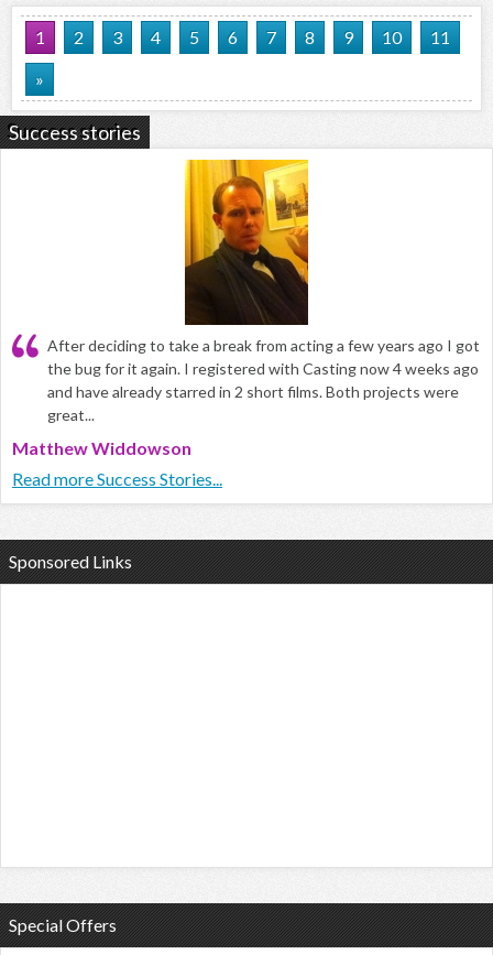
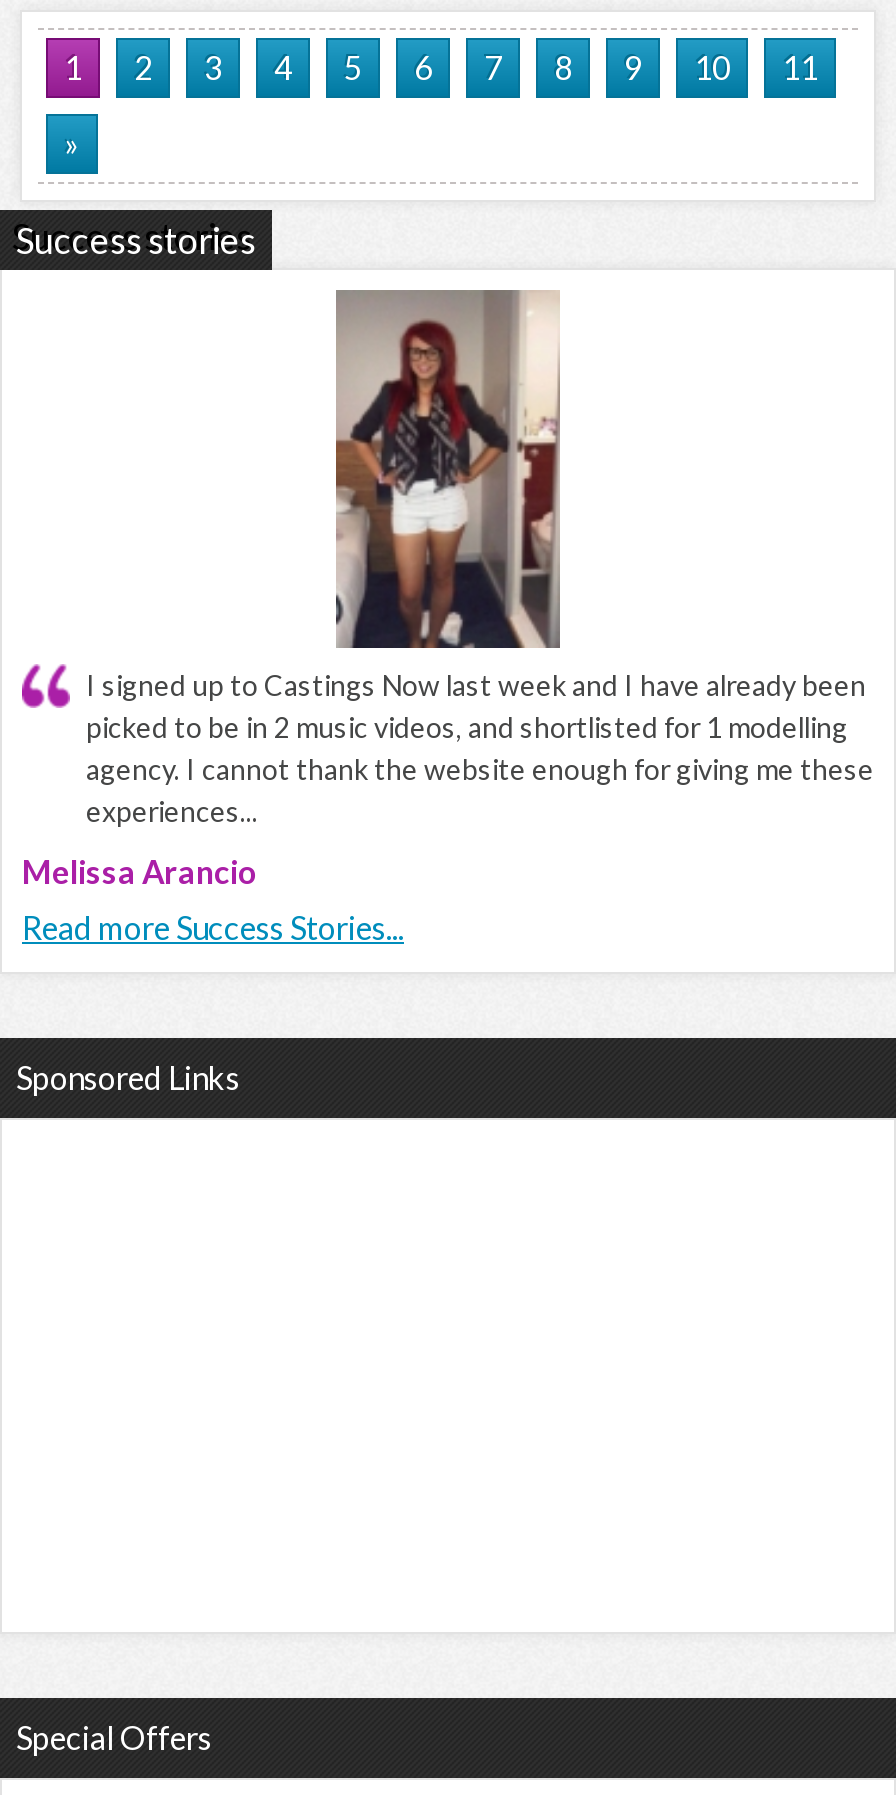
- [image]
- After deciding to take a break from acting a few years ago I got
- the bug for it again. I registered with Casting now 4 weeks ago
- and have already starred in 2 short films. Both projects were
- great...
+ [image]
+ I signed up to Castings Now last week and I have already been
+ picked to be in 2 music videos, and shortlisted for 1 modelling
+ agency. I cannot thank the website enough for giving me these
+ experiences...

- Matthew Widdowson
+ Melissa Arancio
